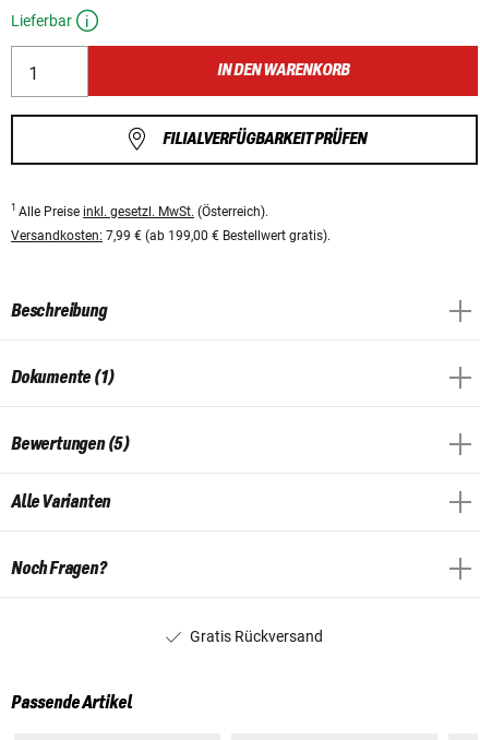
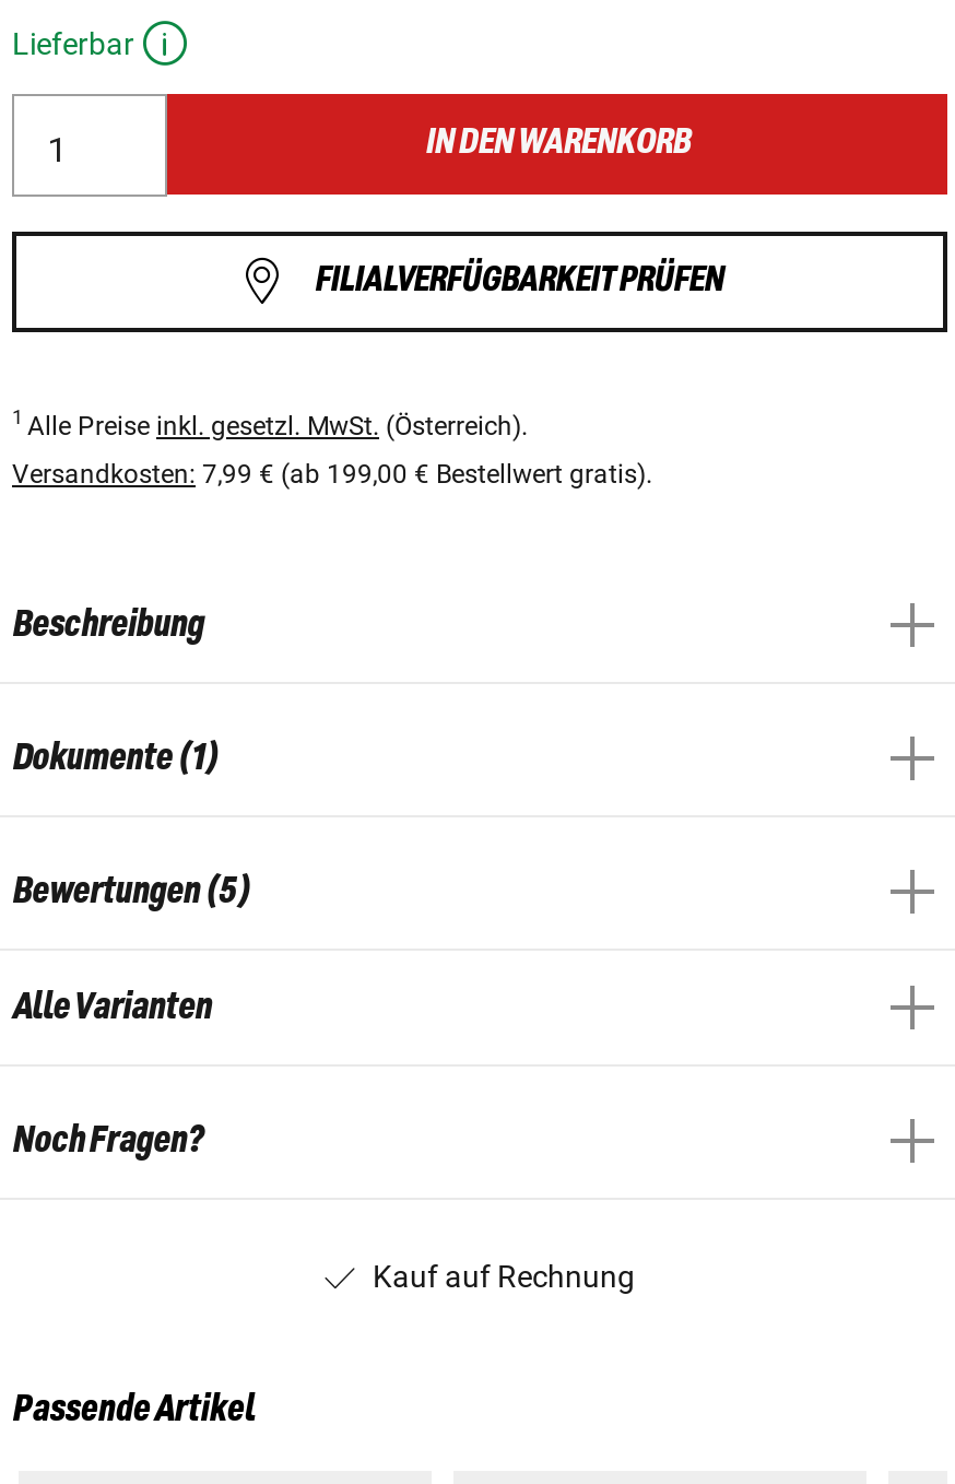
- Gratis Rückversand
+ Kauf auf Rechnung
